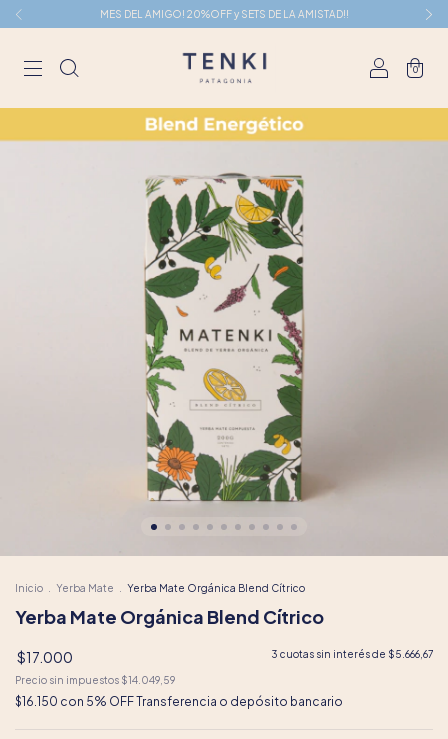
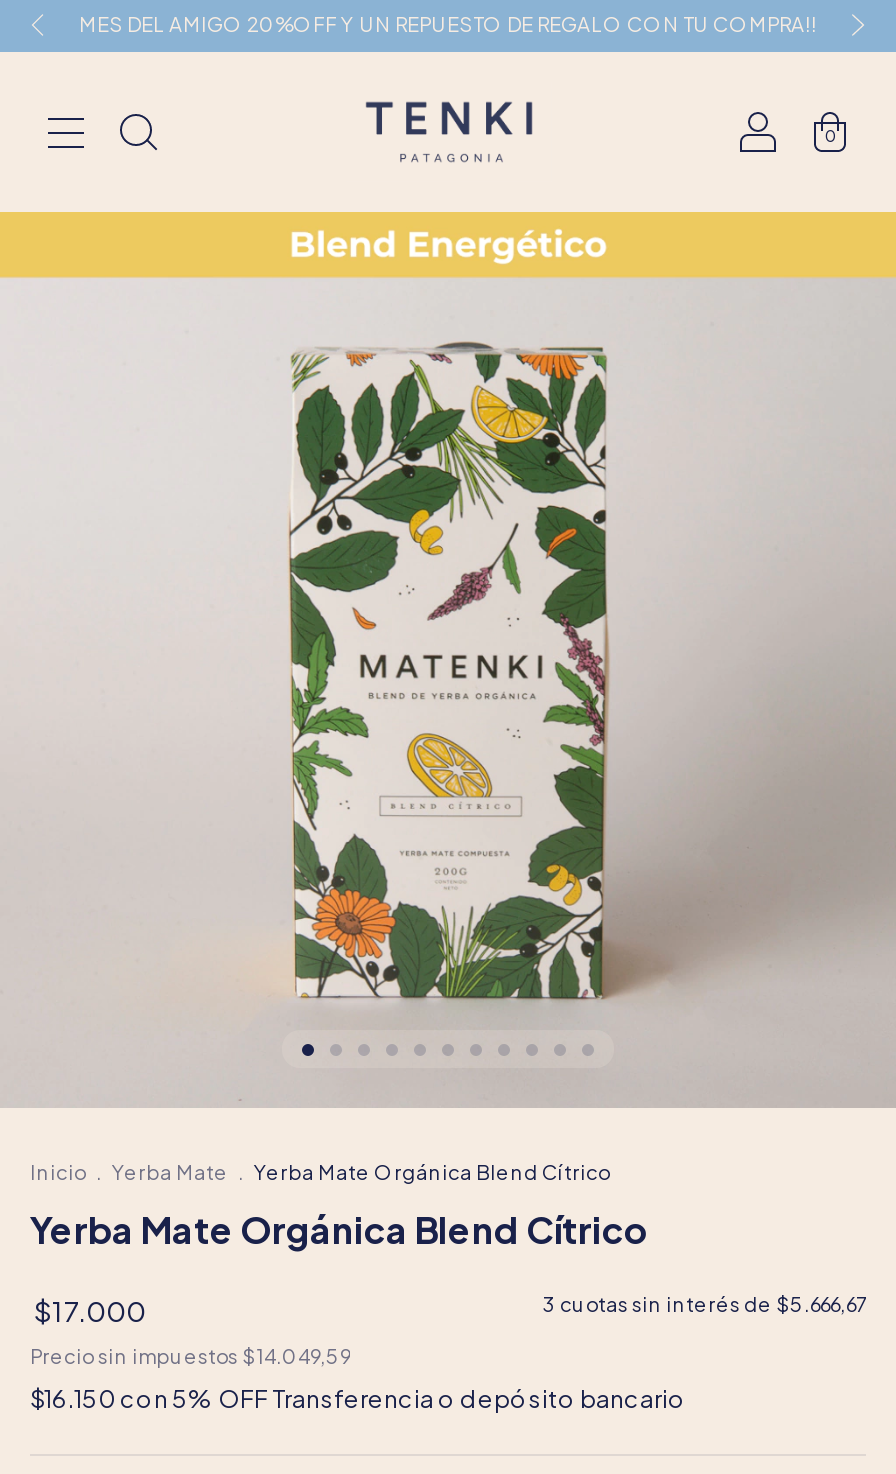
- MES DEL AMIGO! 20%OFF y SETS DE LA AMISTAD!!
+ MES DEL AMIGO 20%OFF Y UN REPUESTO DE REGALO CON TU COMPRA!!
